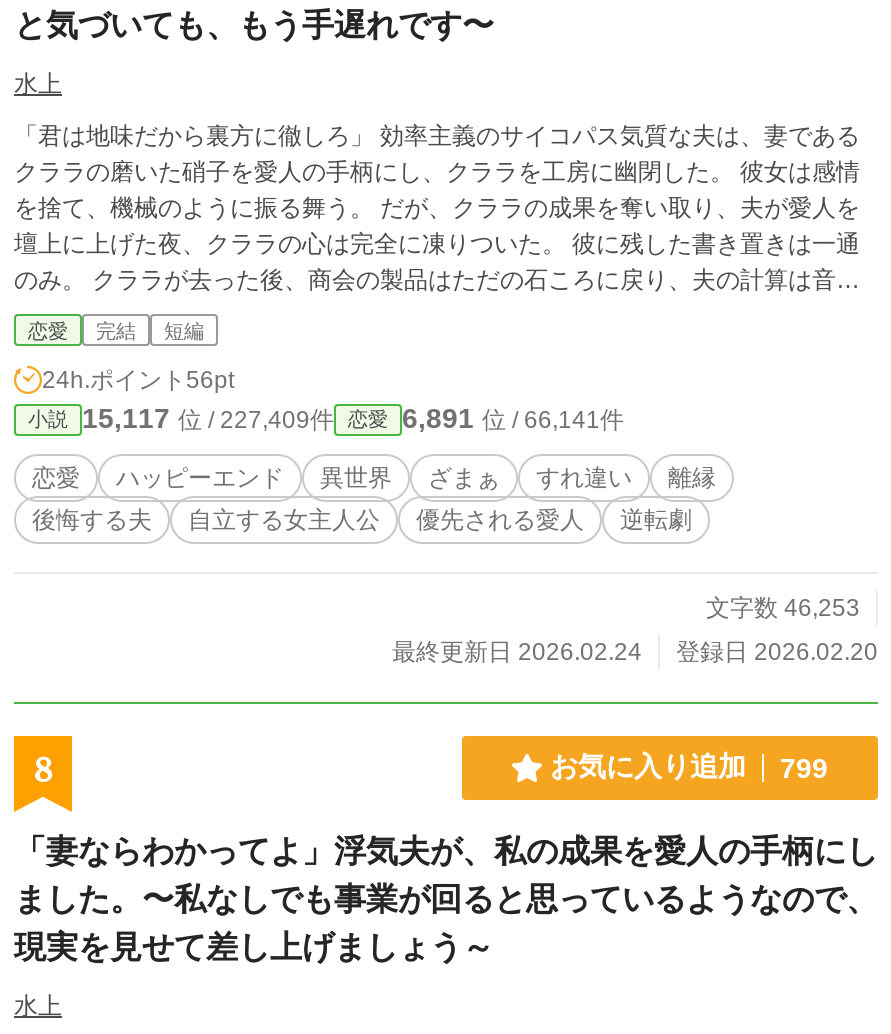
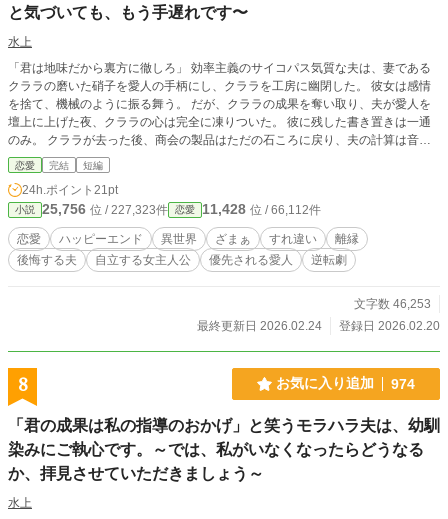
- 24h.ポイント56pt
+ 24h.ポイント21pt

- 15,117位 / 227,409件
+ 25,756位 / 227,323件

- 6,891位 / 66,141件
+ 11,428位 / 66,112件

- お気に入り追加 799
+ お気に入り追加 974

- 「妻ならわかってよ」浮気夫が、私の成果を愛人の手柄にし
- ました。〜私なしでも事業が回ると思っているようなので、
- 現実を見せて差し上げましょう～
+ 「君の成果は私の指導のおかげ」と笑うモラハラ夫は、幼馴
+ 染みにご執心です。～では、私がいなくなったらどうなる
+ か、拝見させていただきましょう～
